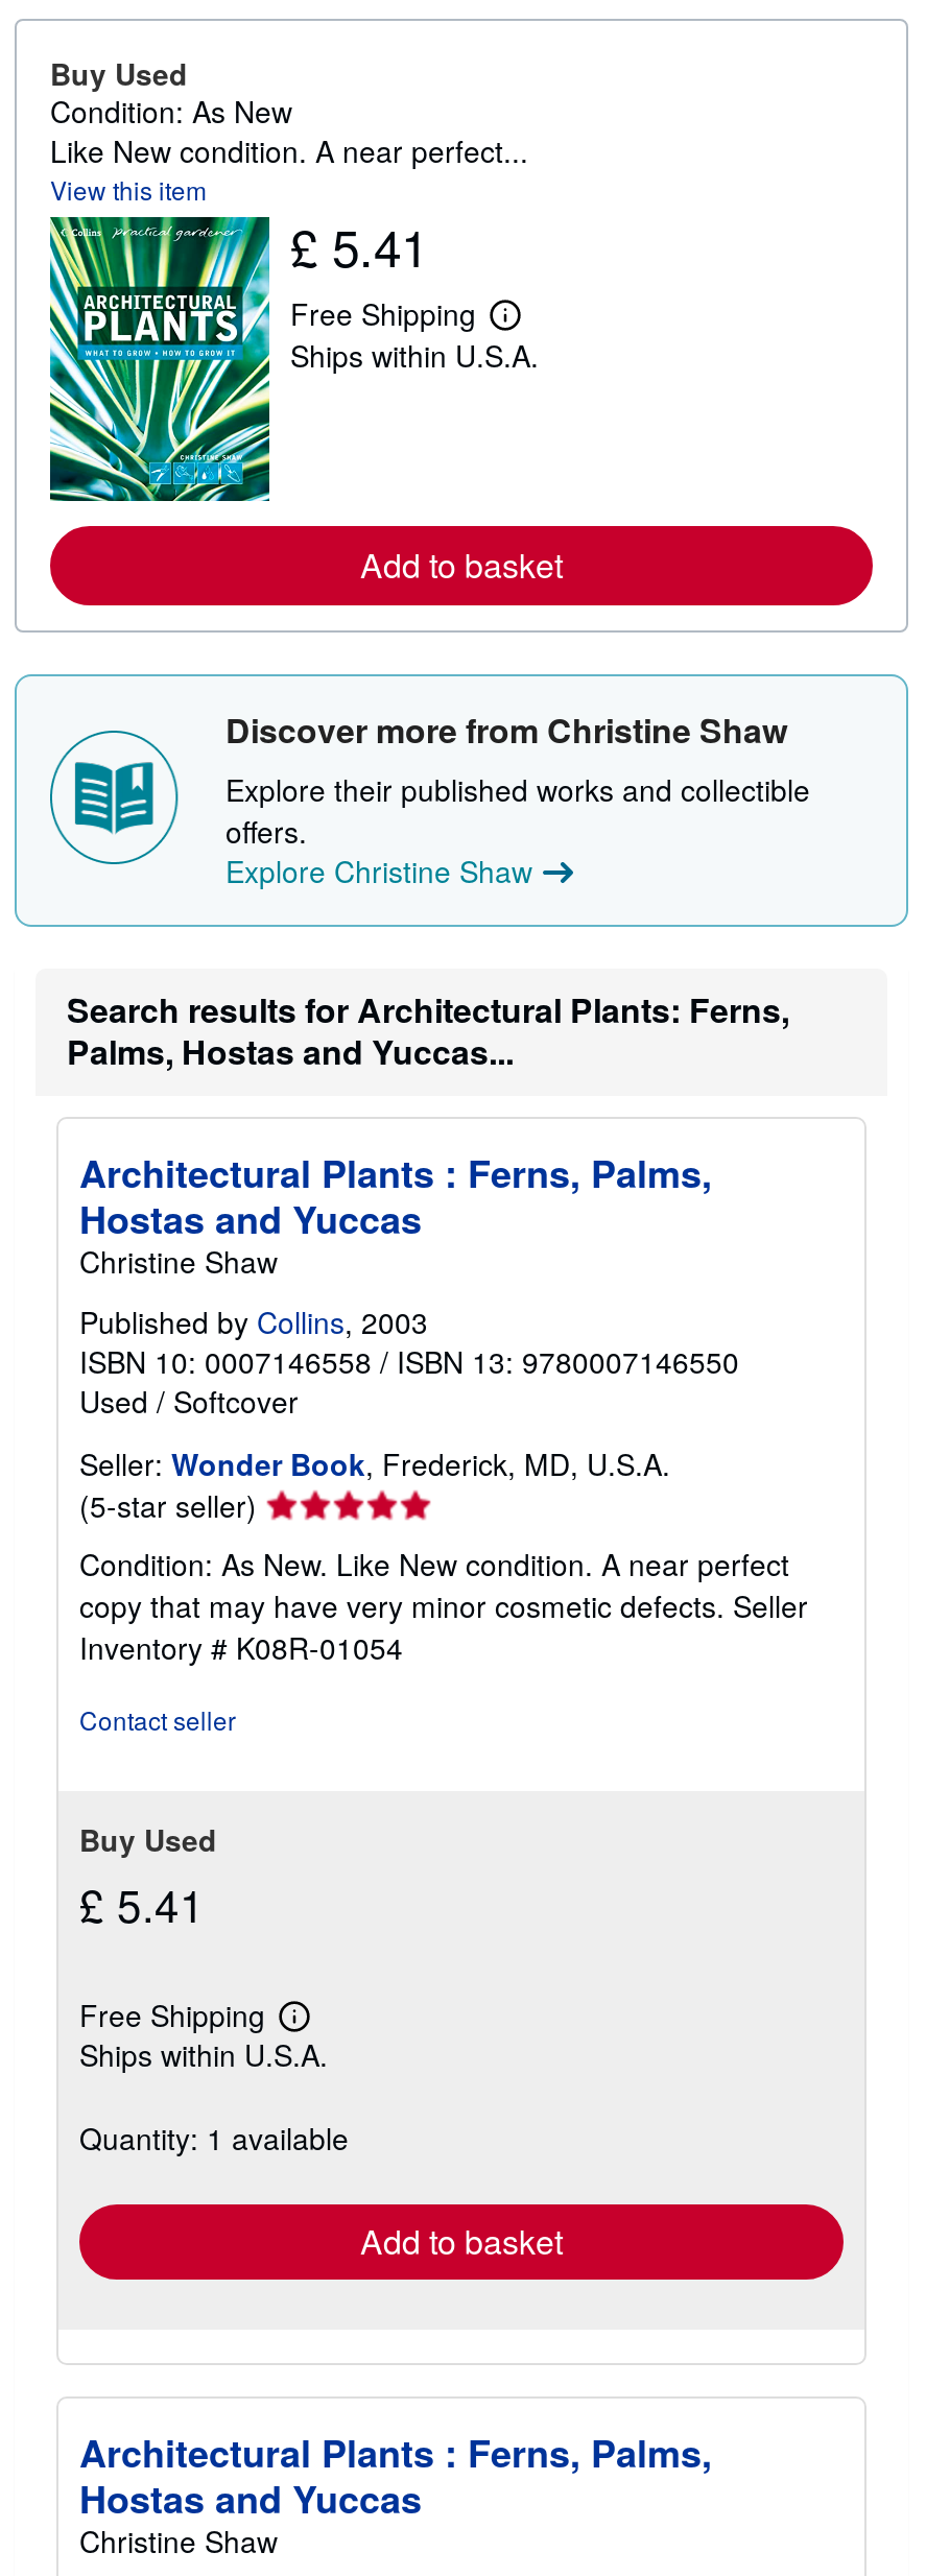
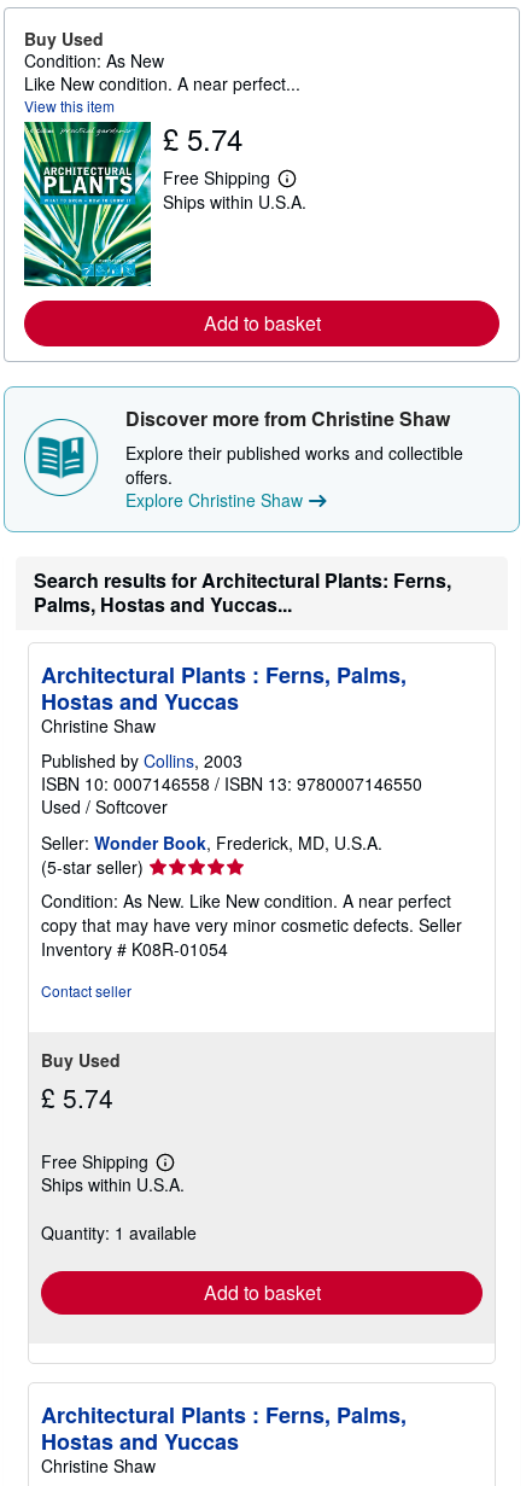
- £ 5.41
+ £ 5.74

- £ 5.41
+ £ 5.74
